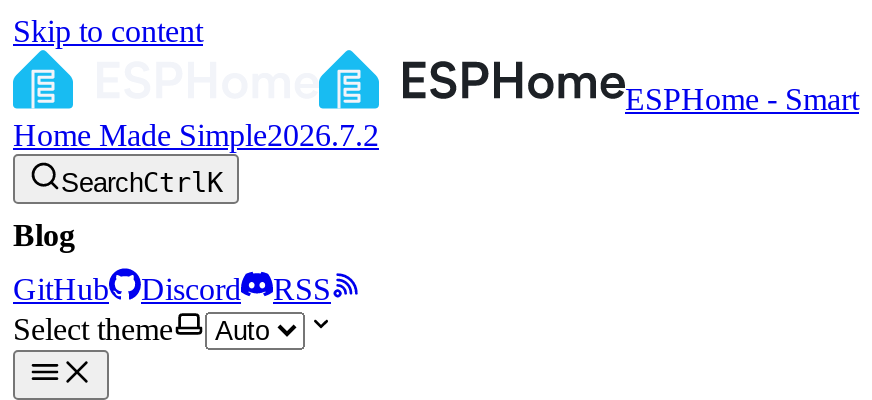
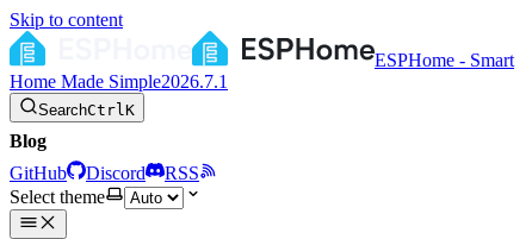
- Home Made Simple2026.7.2
+ Home Made Simple2026.7.1
